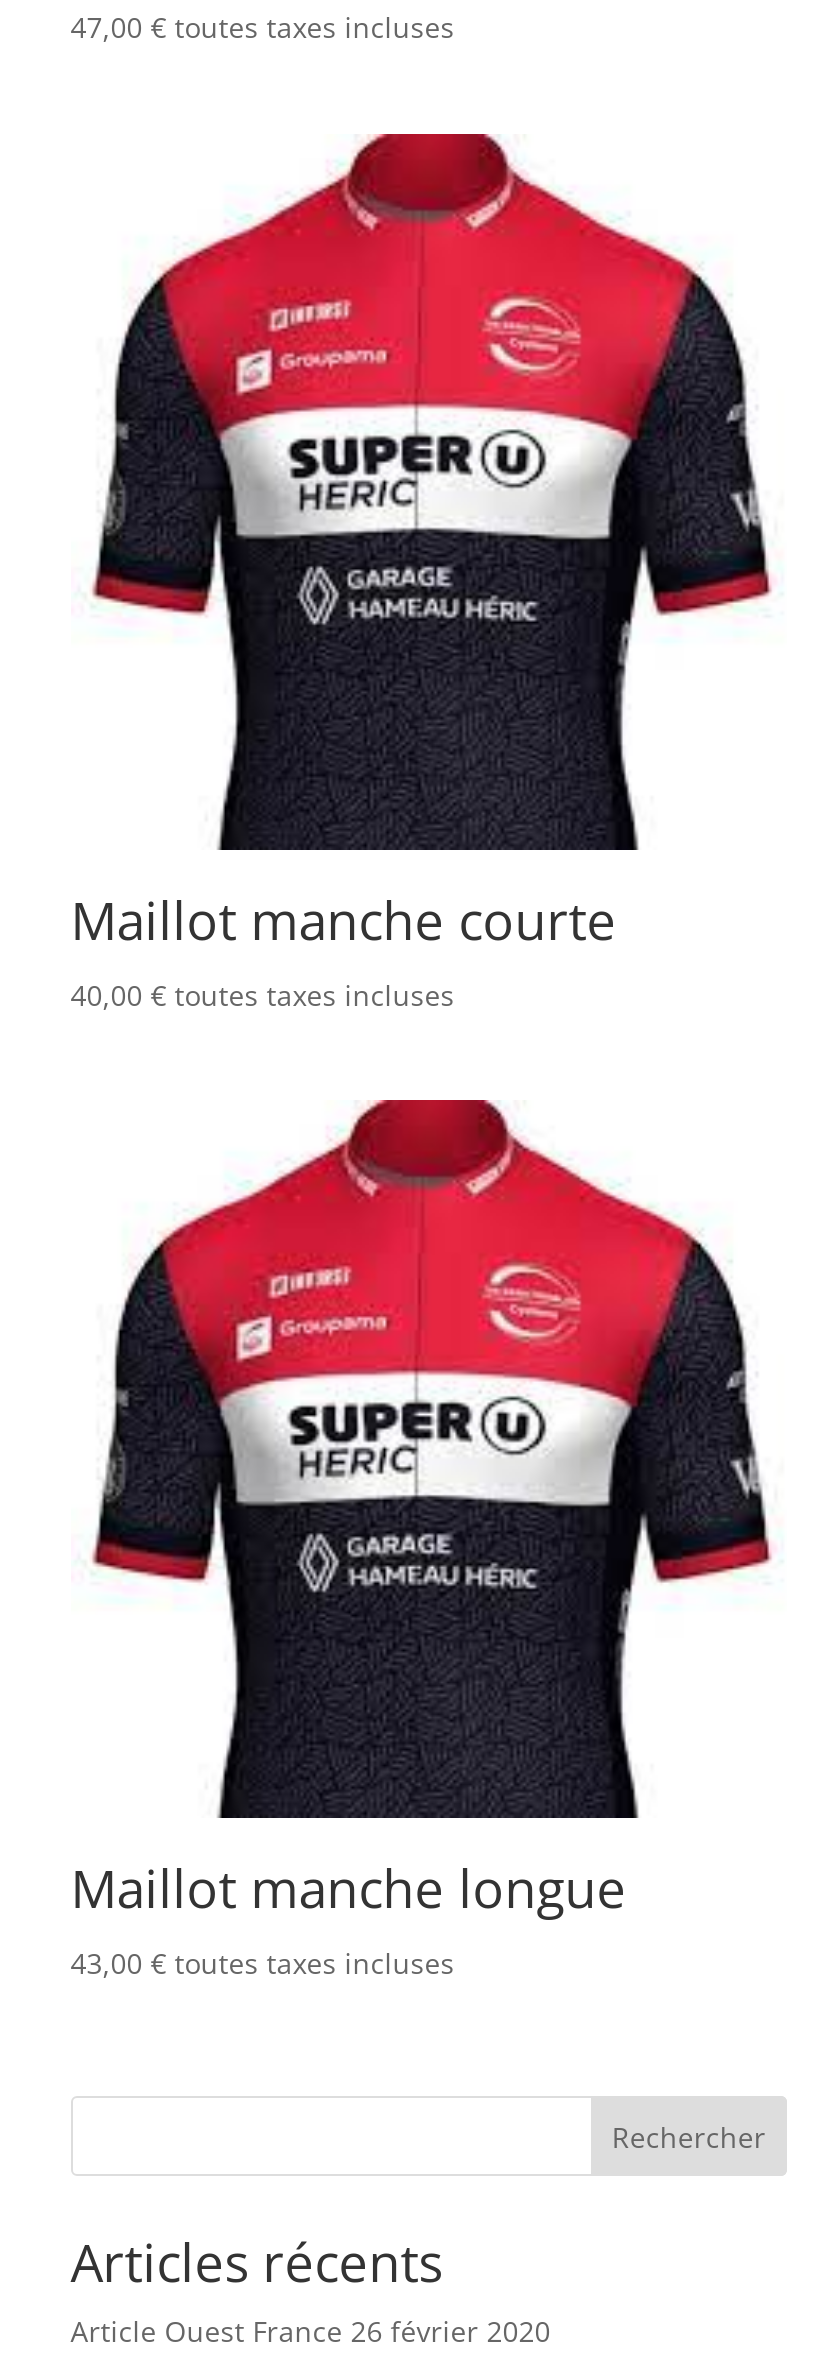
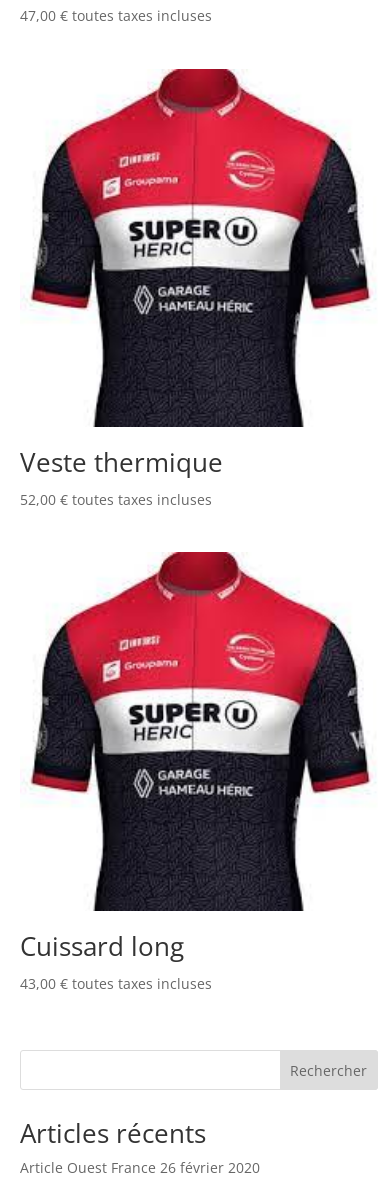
- Maillot manche courte
- 40,00 € toutes taxes incluses
+ Veste thermique
+ 52,00 € toutes taxes incluses

- Maillot manche longue
+ Cuissard long
